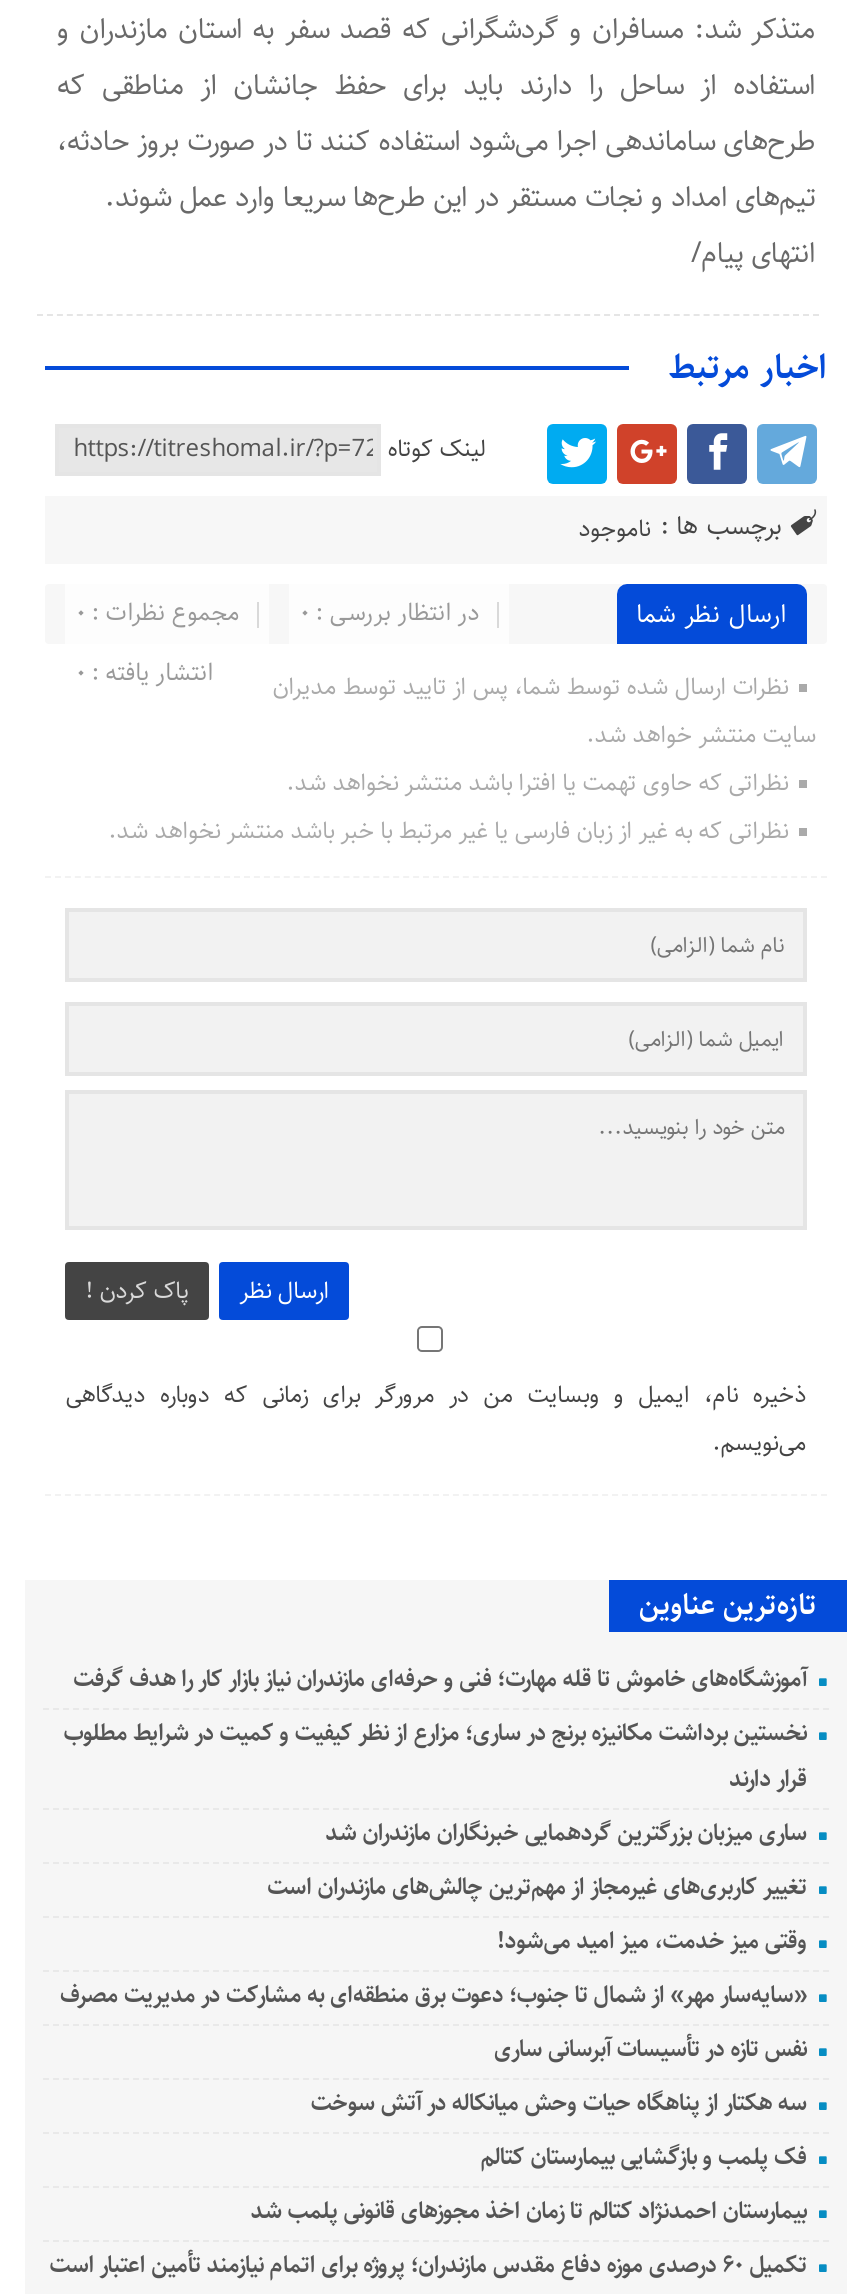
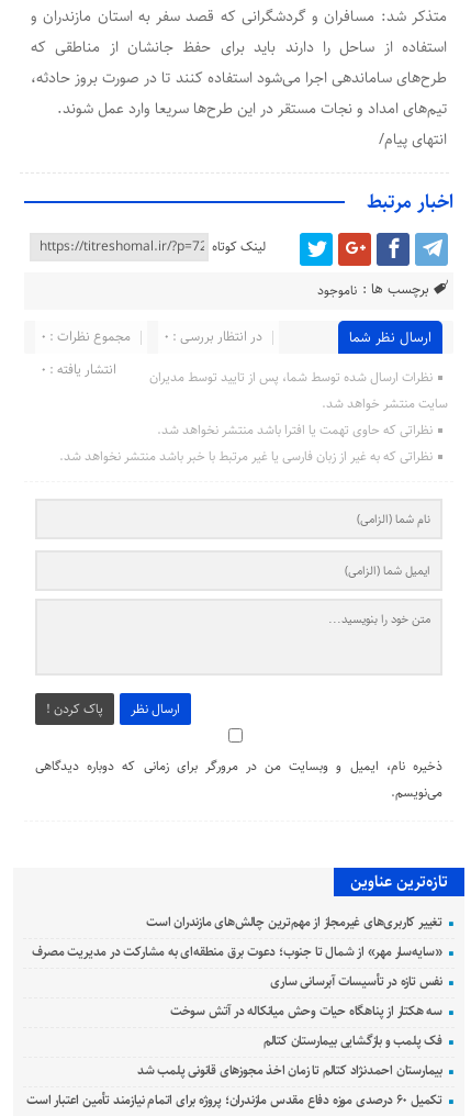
- آموزشگاه‌های خاموش تا قله مهارت؛ فنی و حرفه‌ای مازندران نیاز بازار کار را هدف گرفت
- نخستین برداشت مکانیزه برنج در ساری؛ مزارع از نظر کیفیت و کمیت در شرایط مطلوب
- قرار دارند
- ساری میزبان بزرگترین گردهمایی خبرنگاران مازندران شد

- وقتی میز خدمت، میز امید می‌شود!
